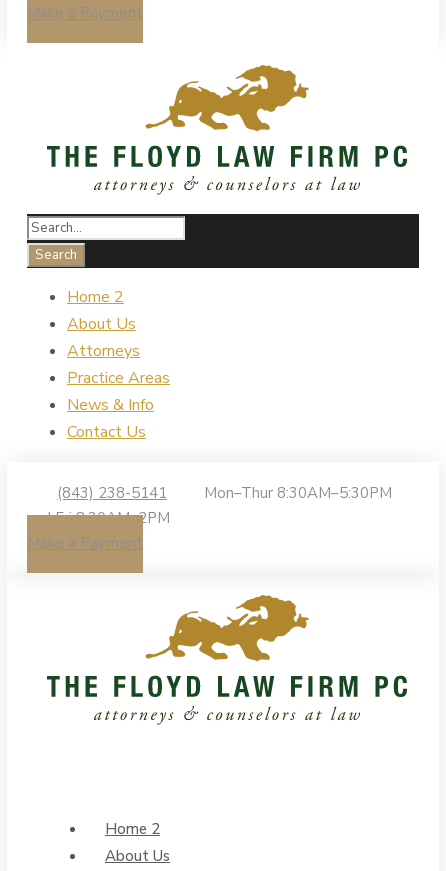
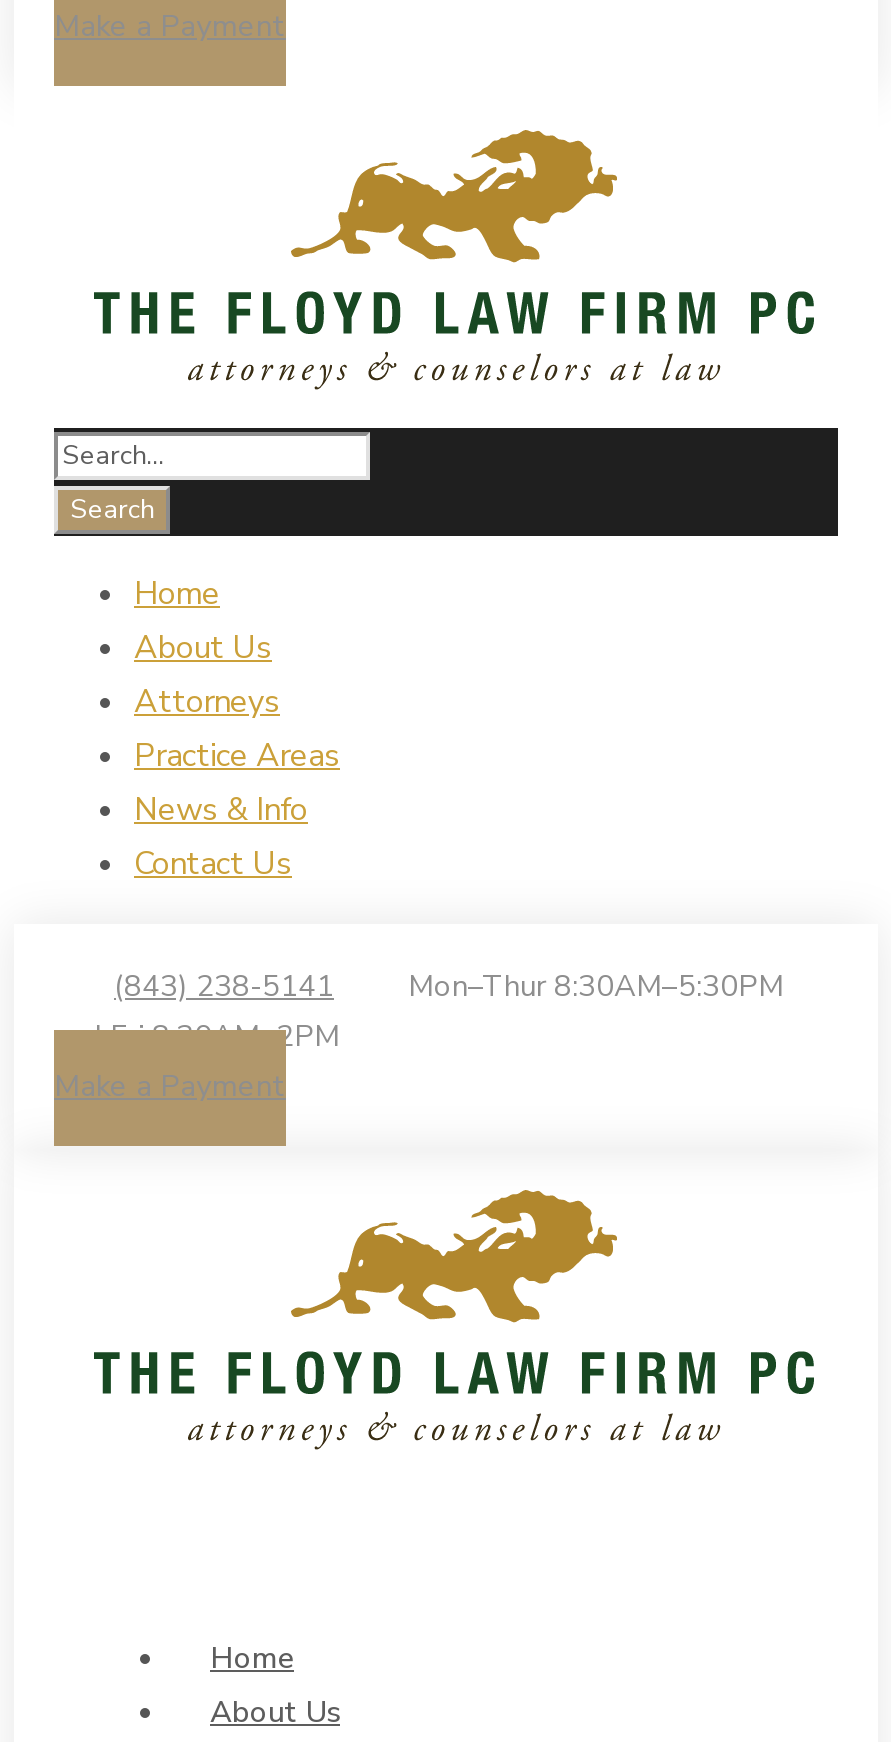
- Home 2
+ Home

- Home 2
+ Home
